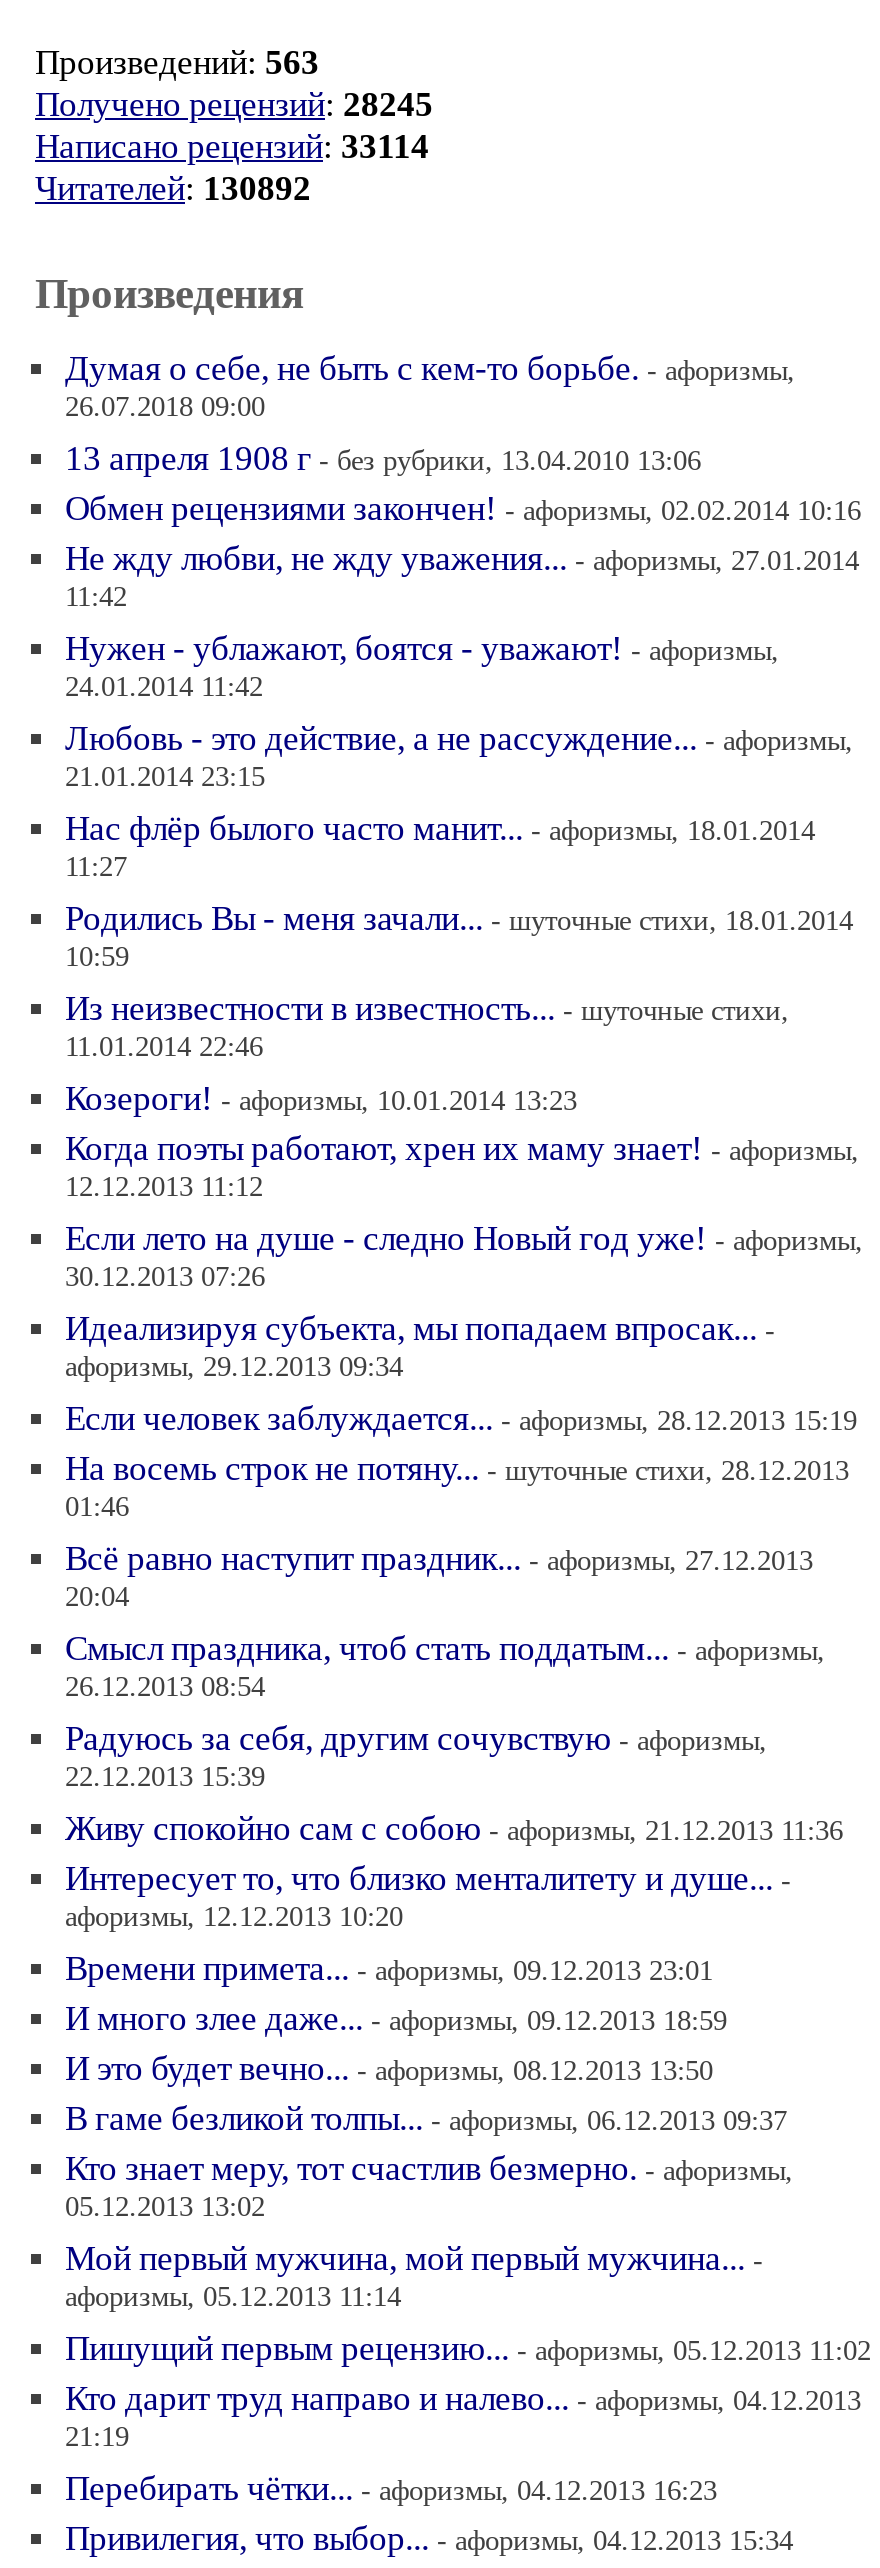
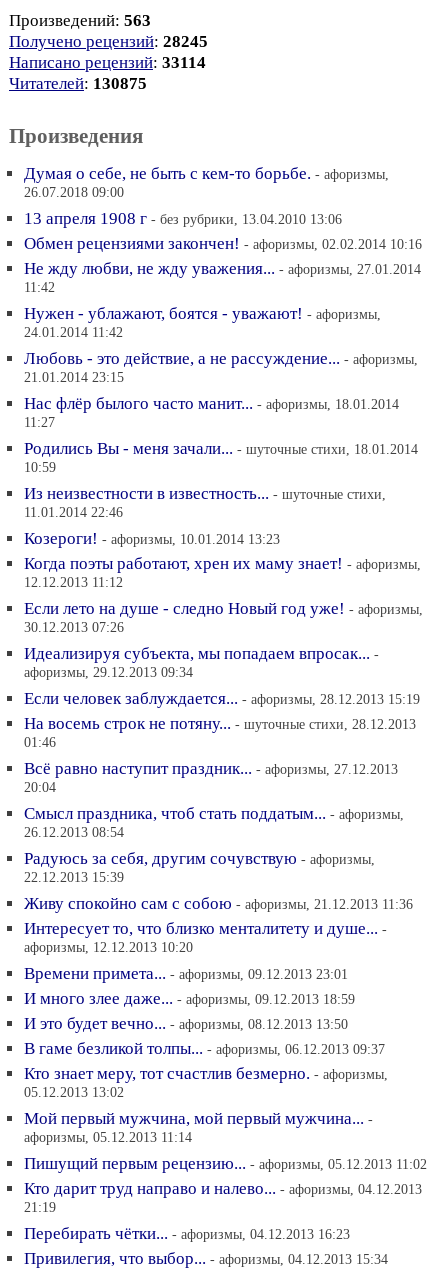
- Читателей: 130892
+ Читателей: 130875
